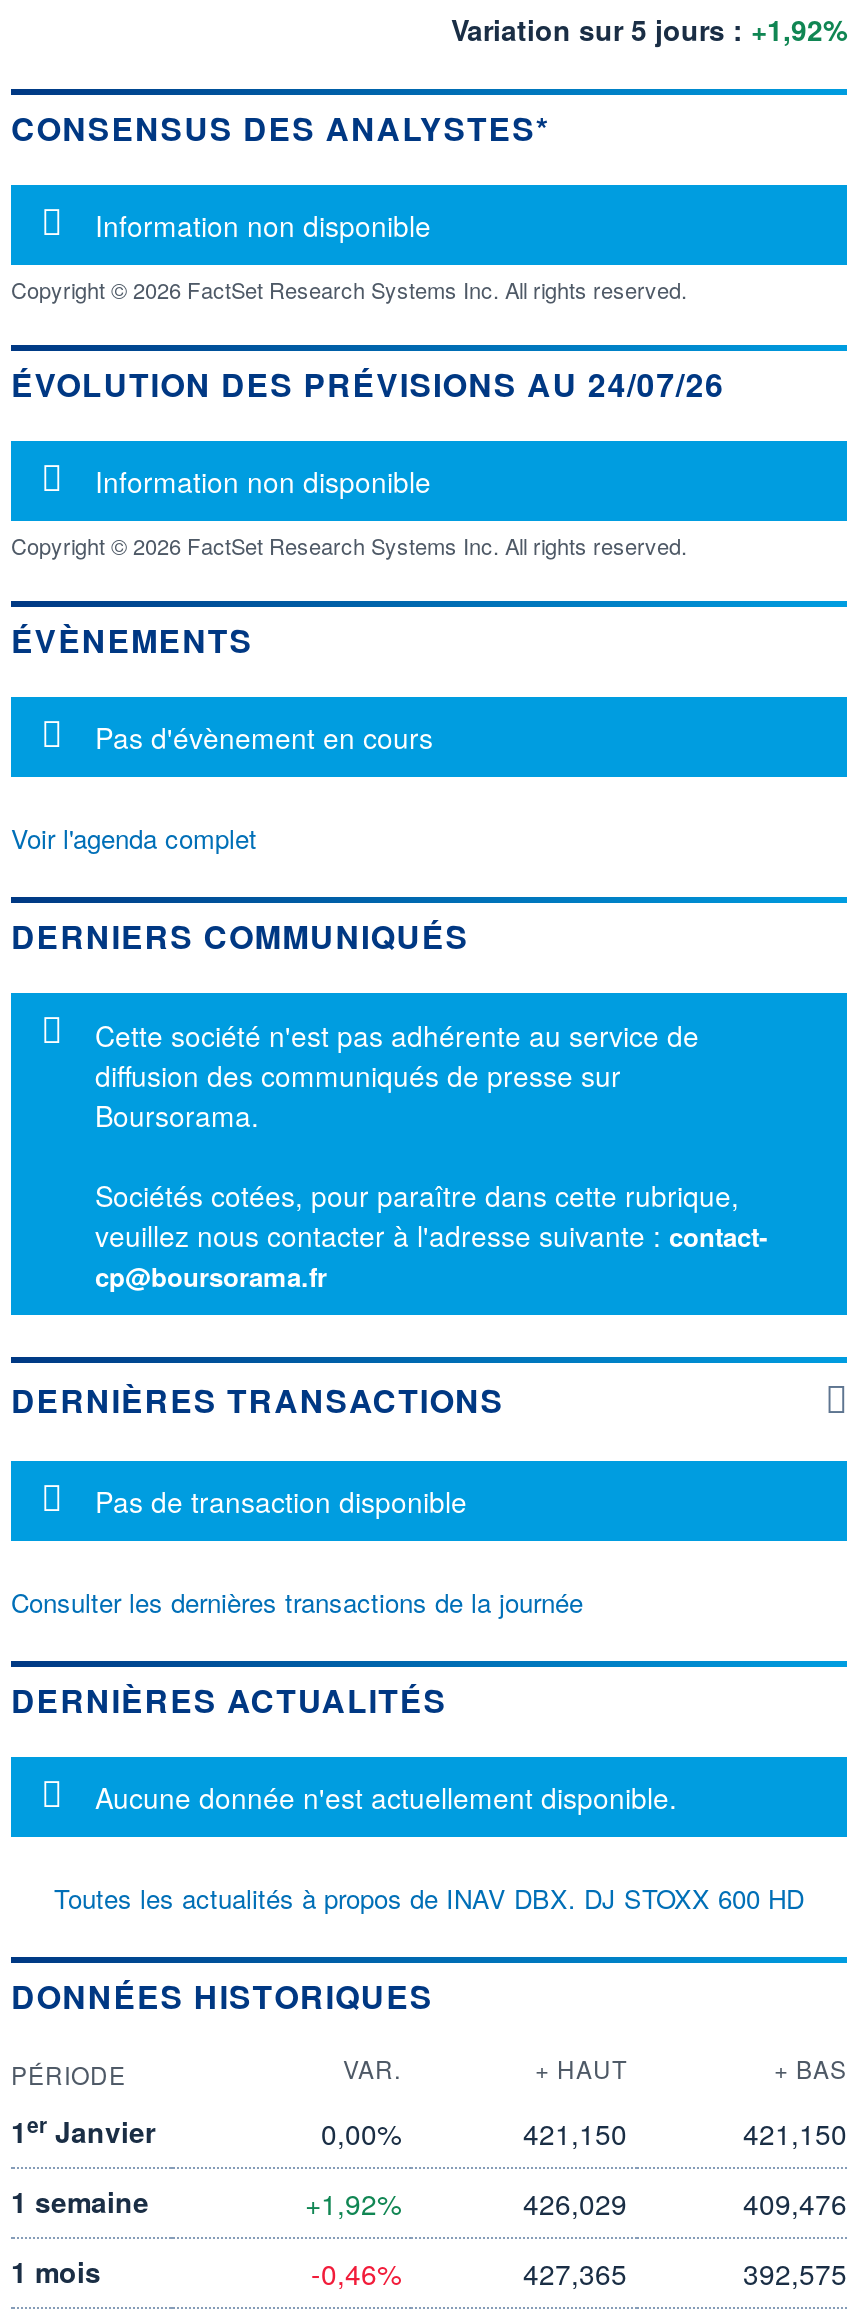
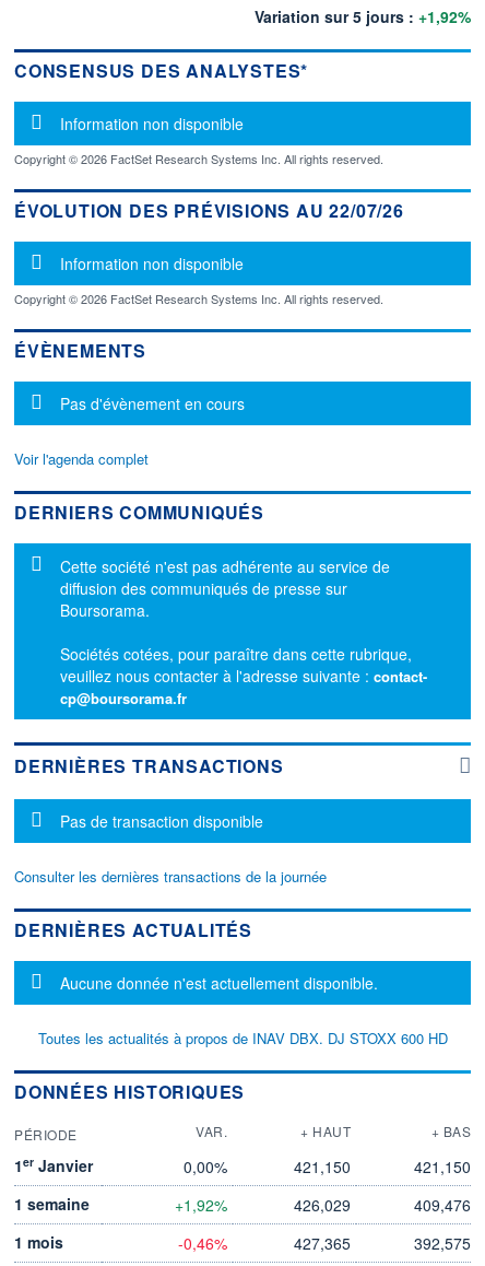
- ÉVOLUTION DES PRÉVISIONS AU 24/07/26
+ ÉVOLUTION DES PRÉVISIONS AU 22/07/26
